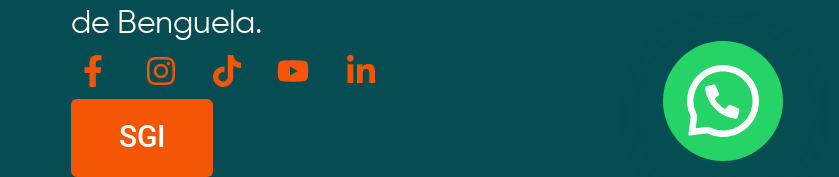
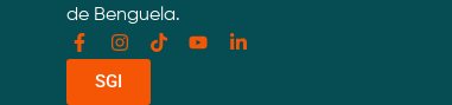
- [image]
